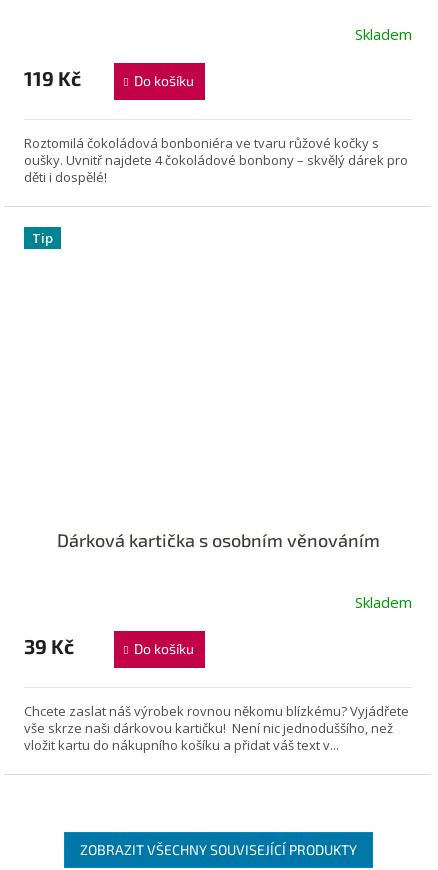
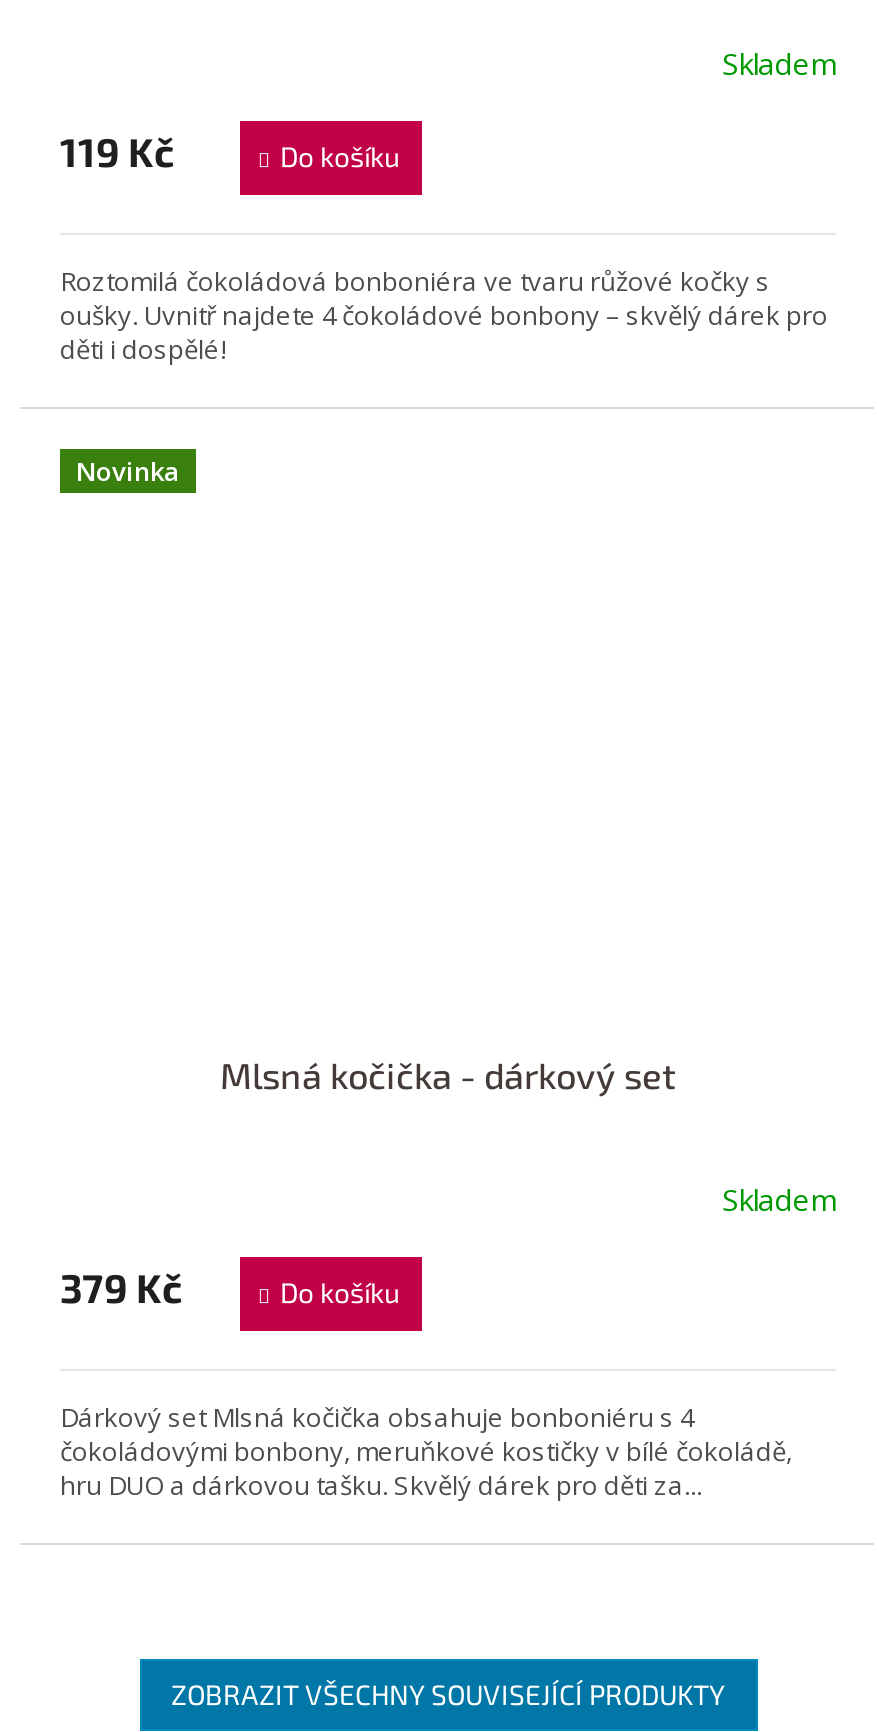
- Tip
+ Novinka

- Dárková kartička s osobním věnováním
+ Mlsná kočička - dárkový set

- 39 Kč
+ 379 Kč

- Chcete zaslat náš výrobek rovnou někomu blízkému? Vyjádřete
- vše skrze naši dárkovou kartičku! Není nic jednoduššího, než
- vložit kartu do nákupního košíku a přidat váš text v...
+ Dárkový set Mlsná kočička obsahuje bonboniéru s 4
+ čokoládovými bonbony, meruňkové kostičky v bílé čokoládě,
+ hru DUO a dárkovou tašku. Skvělý dárek pro děti za...
